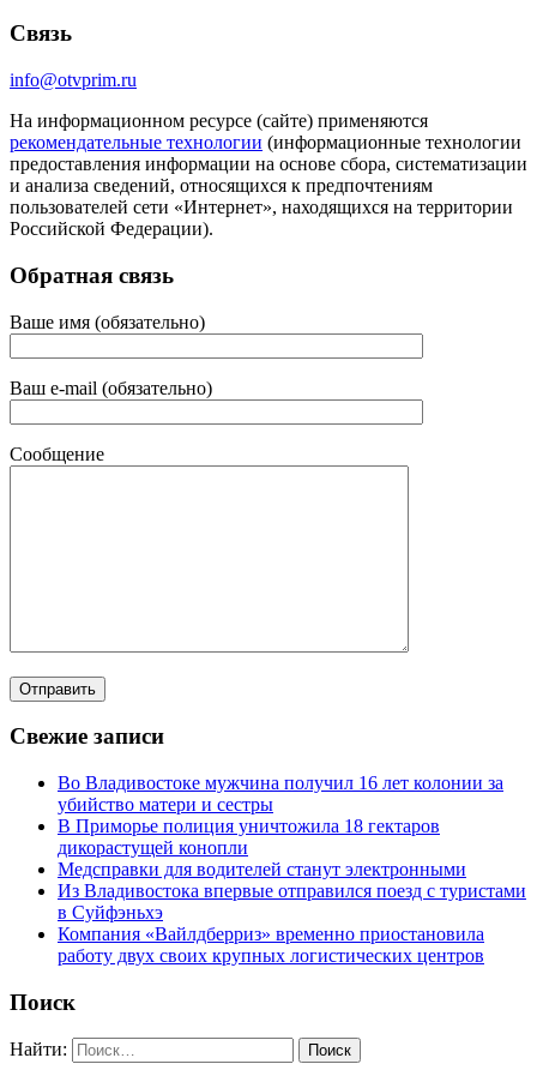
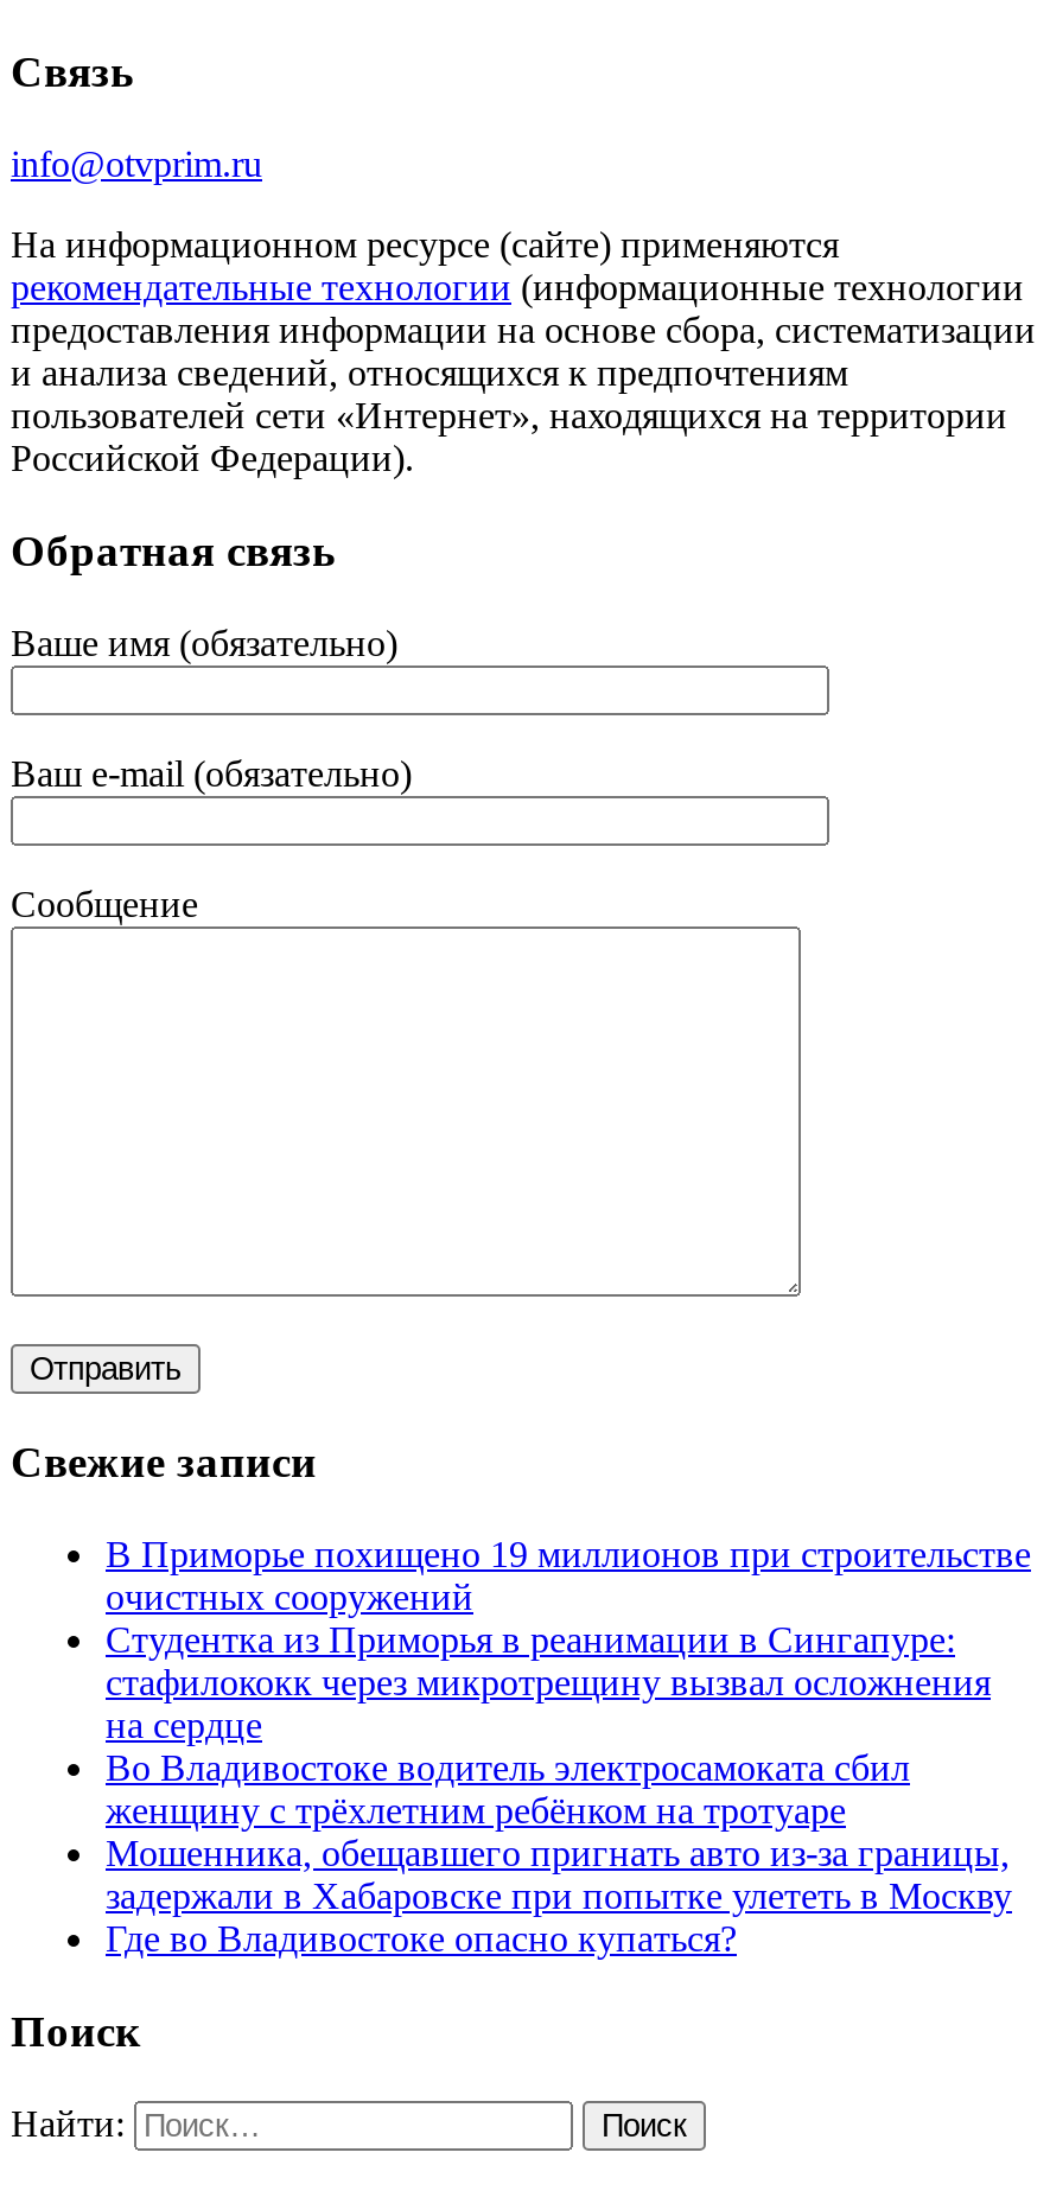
- Во Владивостоке мужчина получил 16 лет колонии за
- убийство матери и сестры
- В Приморье полиция уничтожила 18 гектаров
- дикорастущей конопли
- Медсправки для водителей станут электронными
- Из Владивостока впервые отправился поезд с туристами
- в Суйфэньхэ
- Компания «Вайлдберриз» временно приостановила
- работу двух своих крупных логистических центров
+ В Приморье похищено 19 миллионов при строительстве
+ очистных сооружений
+ Студентка из Приморья в реанимации в Сингапуре:
+ стафилококк через микротрещину вызвал осложнения
+ на сердце
+ Во Владивостоке водитель электросамоката сбил
+ женщину с трёхлетним ребёнком на тротуаре
+ Мошенника, обещавшего пригнать авто из-за границы,
+ задержали в Хабаровске при попытке улететь в Москву
+ Где во Владивостоке опасно купаться?
